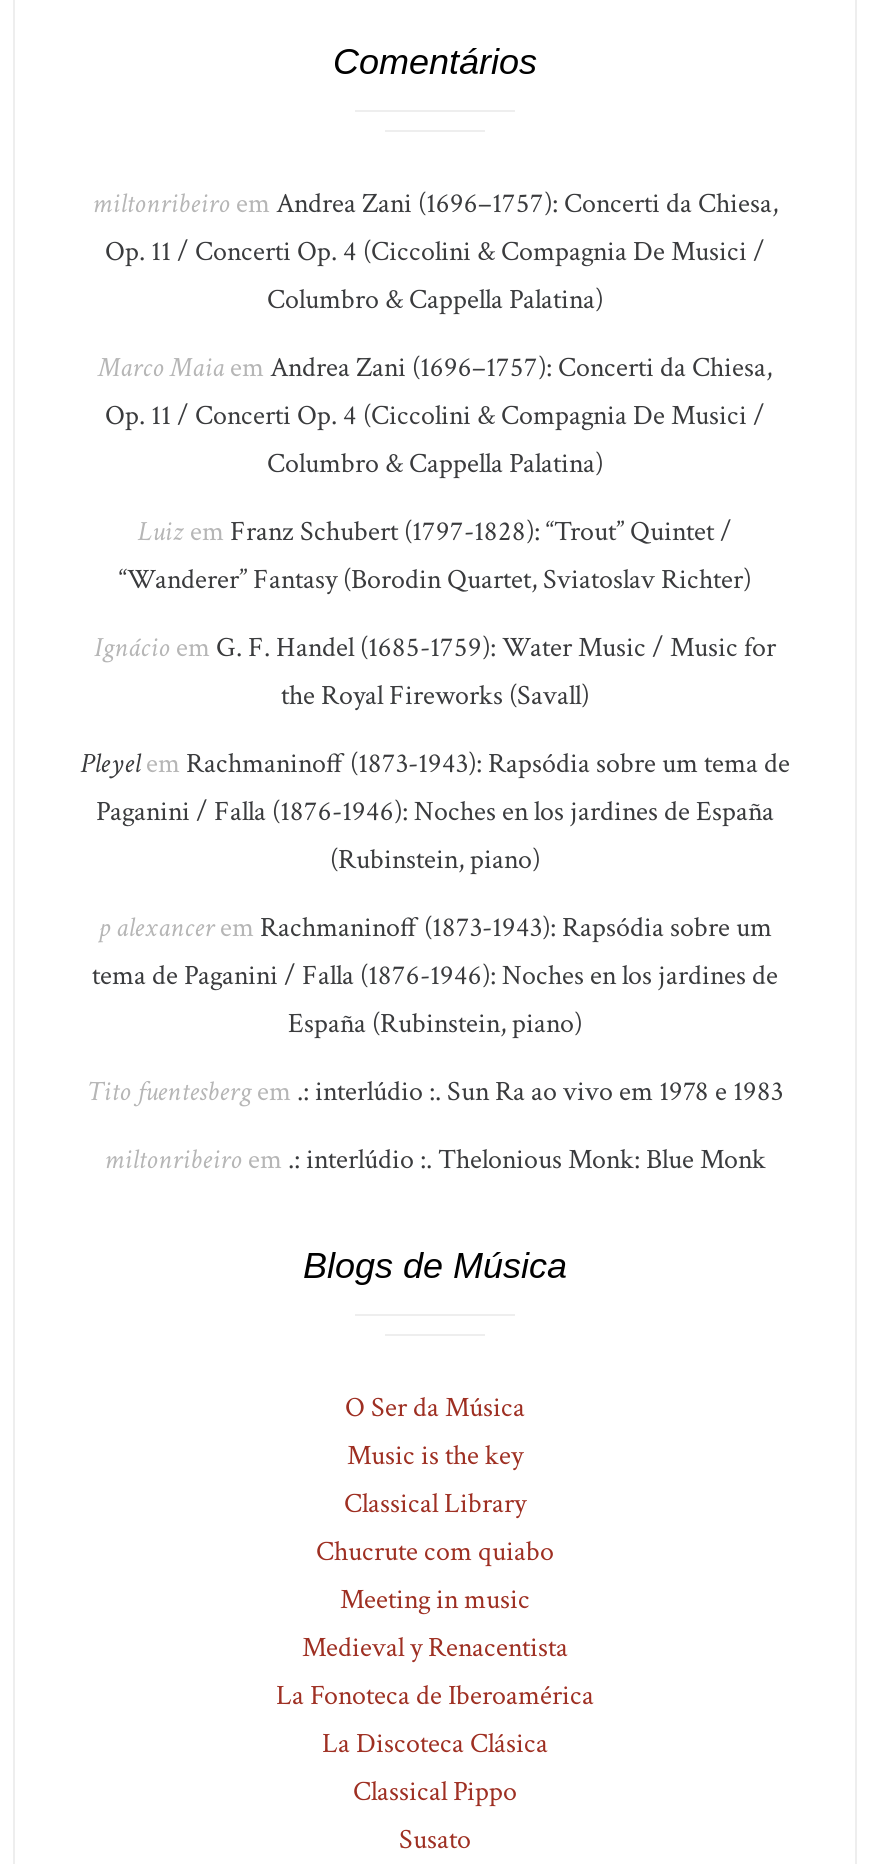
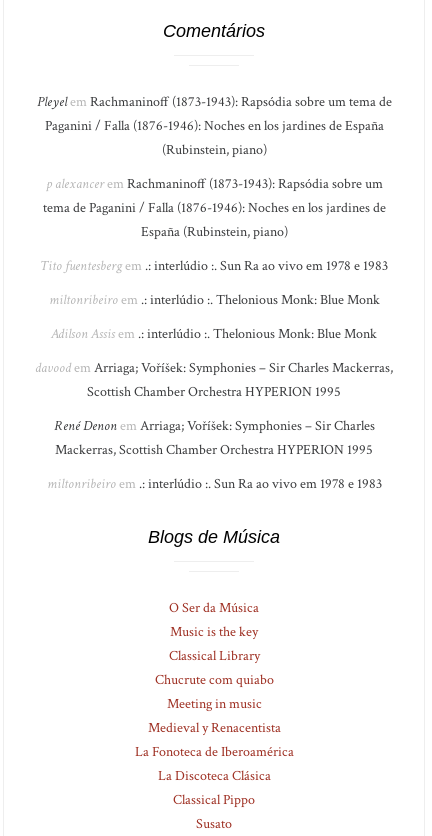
- miltonribeiro em Andrea Zani (1696–1757): Concerti da Chiesa,
- Op. 11 / Concerti Op. 4 (Ciccolini & Compagnia De Musici /
- Columbro & Cappella Palatina)
- Marco Maia em Andrea Zani (1696–1757): Concerti da Chiesa,
- Op. 11 / Concerti Op. 4 (Ciccolini & Compagnia De Musici /
- Columbro & Cappella Palatina)
- Luiz em Franz Schubert (1797-1828): “Trout” Quintet /
- “Wanderer” Fantasy (Borodin Quartet, Sviatoslav Richter)
- Ignácio em G. F. Handel (1685-1759): Water Music / Music for
- the Royal Fireworks (Savall)

moved up: Pleyelem Rachmaninoff (1873-1943): Rapsódia sobre um tema de | Paganini / Falla (1876-1946): Noches en los jardines de España | (Rubinstein, piano) | p alexancerem Rachmaninoff (1873-1943): Rapsódia sobre um | tema de Paganini / Falla (1876-1946): Noches en los jardines de | España (Rubinstein, piano) | Tito fuentesberg em.: interlúdio :. Sun Ra ao vivo em 1978 e 1983

+ Adilson Assis em.: interlúdio :. Thelonious Monk: Blue Monk
+ davood em Arriaga; Voříšek: Symphonies – Sir Charles Mackerras,
+ Scottish Chamber Orchestra HYPERION 1995
+ René Denon em Arriaga; Voříšek: Symphonies – Sir Charles
+ Mackerras, Scottish Chamber Orchestra HYPERION 1995
+ miltonribeiro em.: interlúdio :. Sun Ra ao vivo em 1978 e 1983
